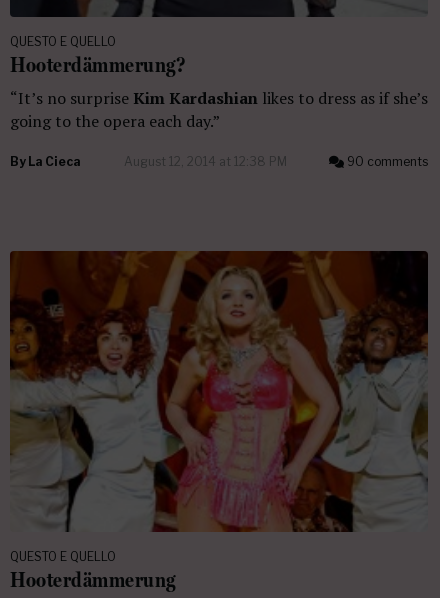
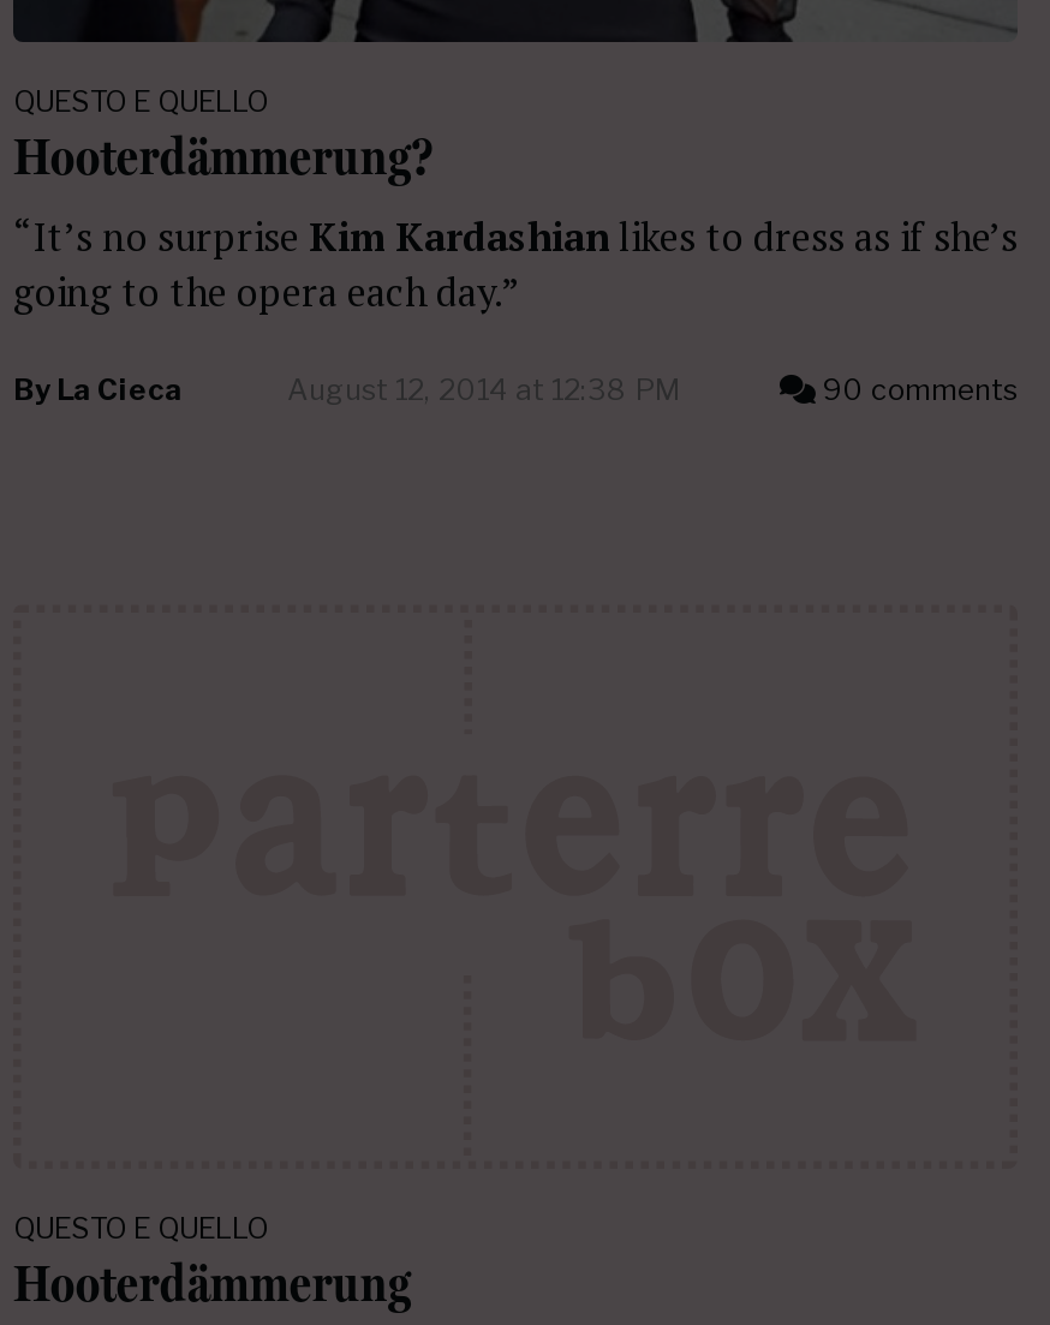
- [image]
